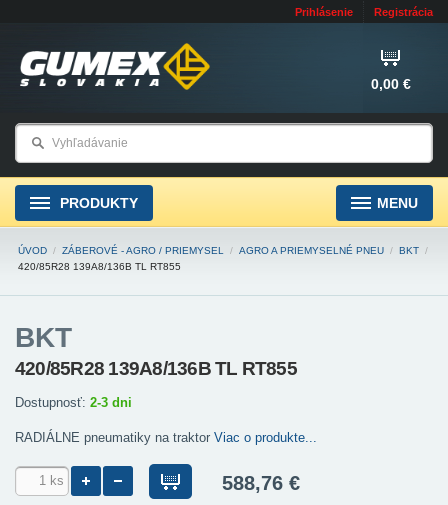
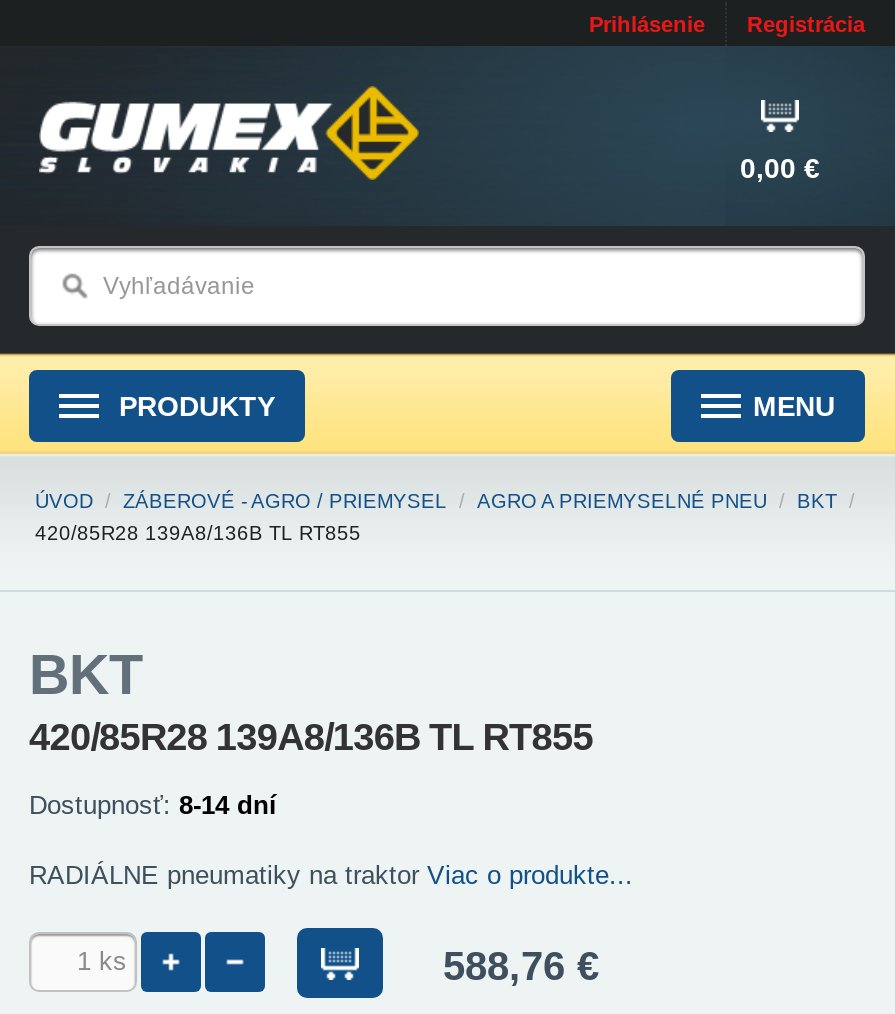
- Dostupnosť: 2-3 dni
+ Dostupnosť: 8-14 dní
